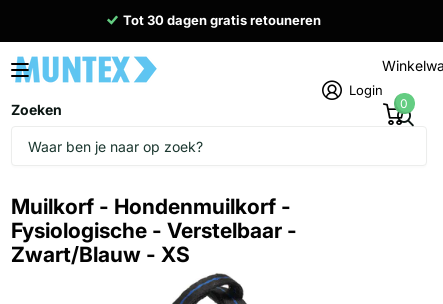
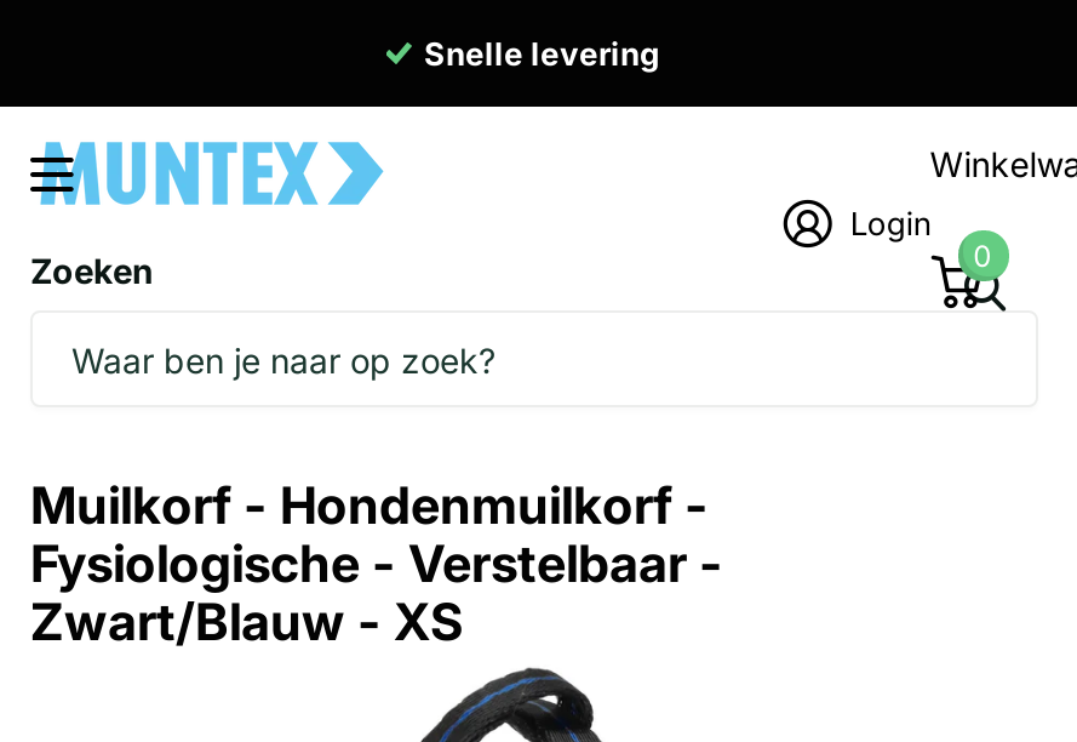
- Tot 30 dagen gratis retouneren
+ Snelle levering
